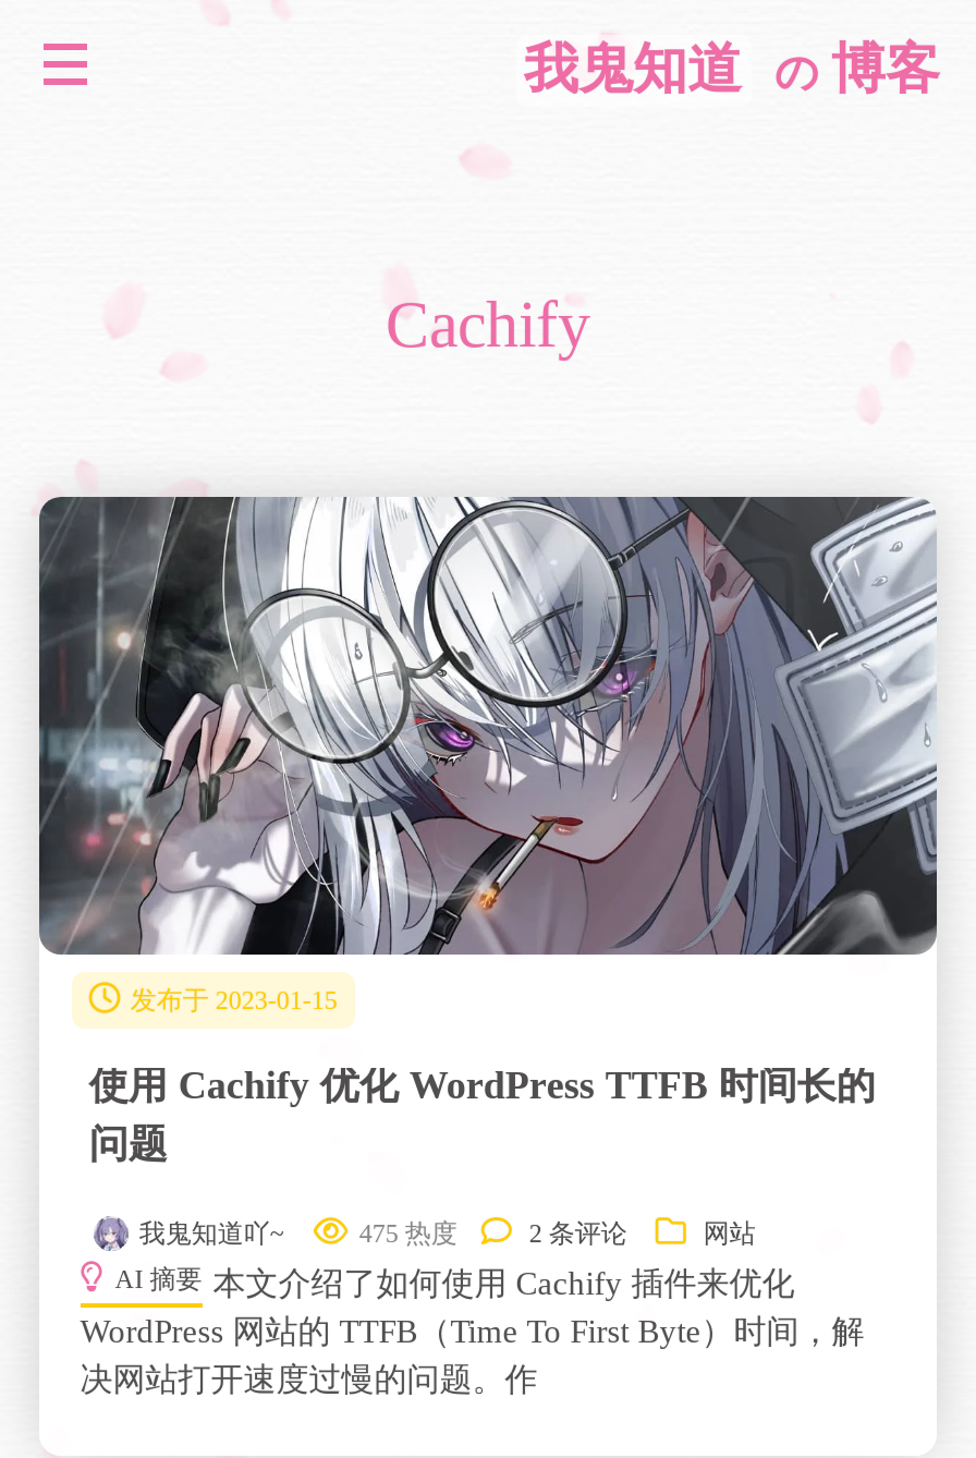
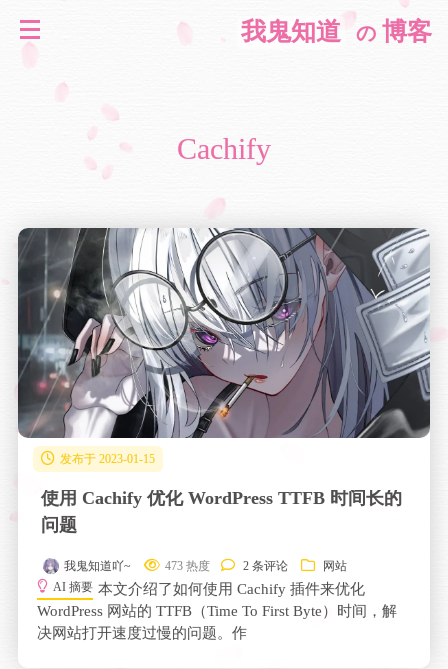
- 475 热度
+ 473 热度
